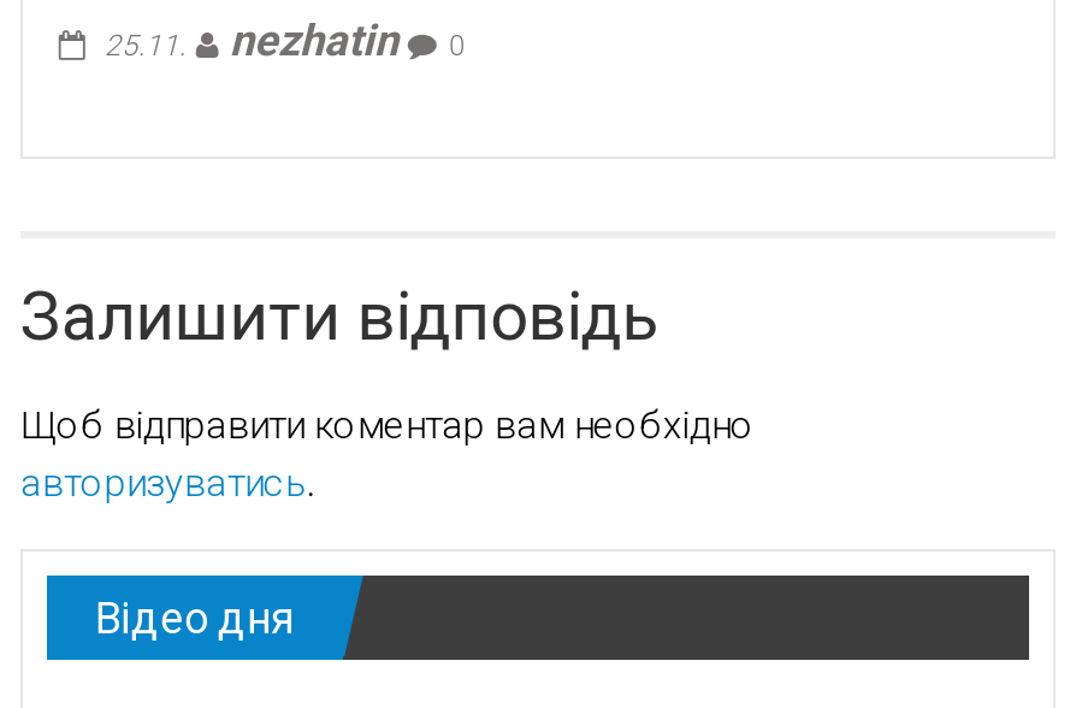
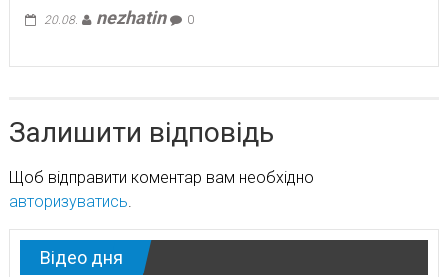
- 25.11. nezhatin 0
+ 20.08. nezhatin 0
